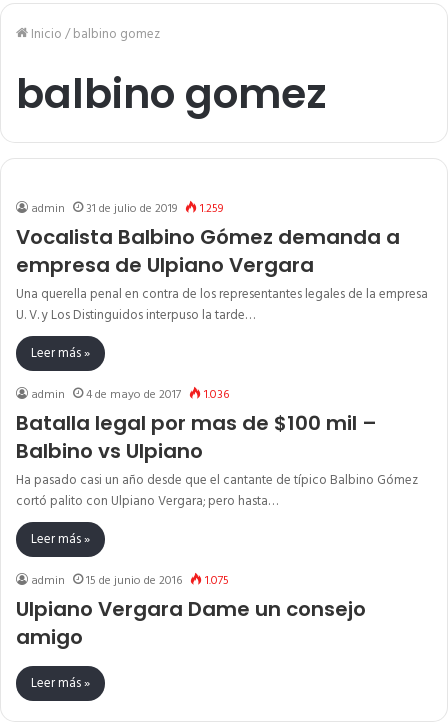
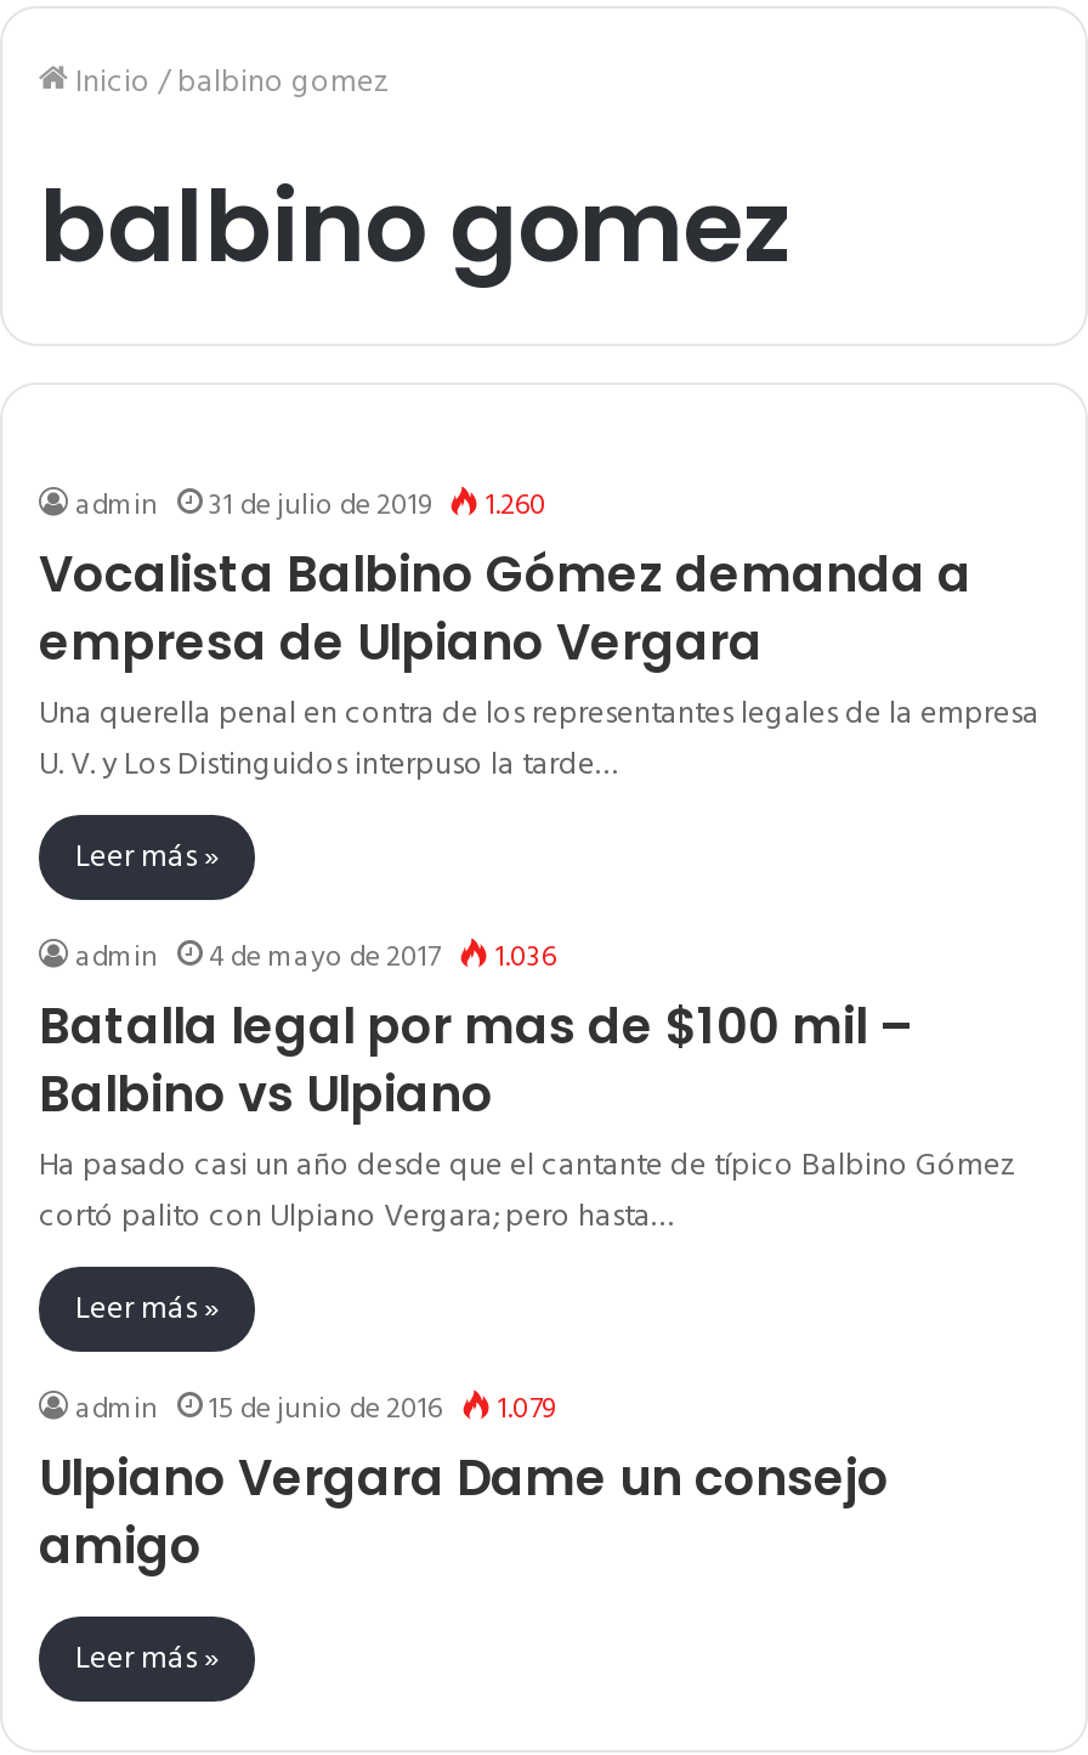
- admin 31 de julio de 2019 1.259
+ admin 31 de julio de 2019 1.260

- admin 15 de junio de 2016 1.075
+ admin 15 de junio de 2016 1.079
